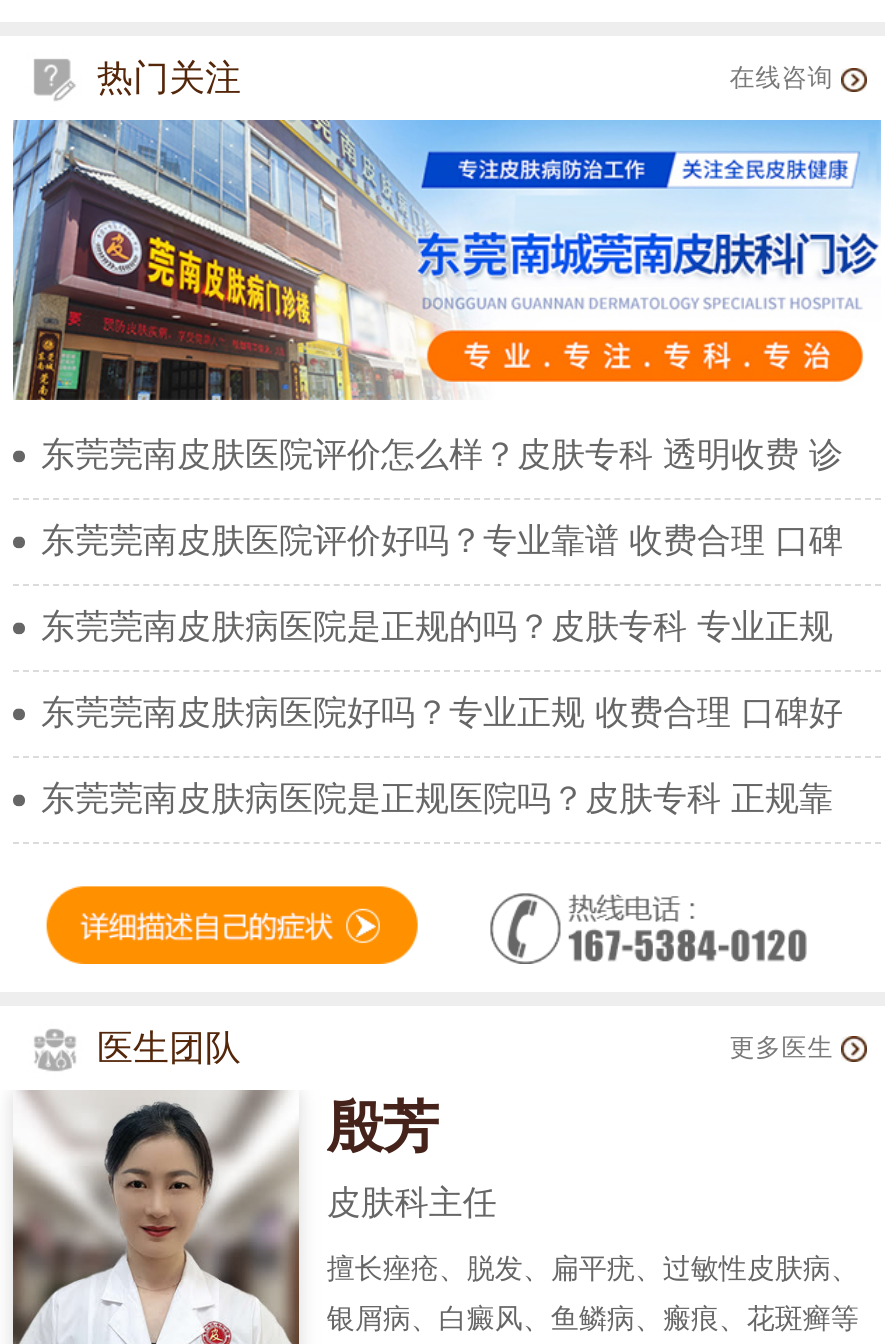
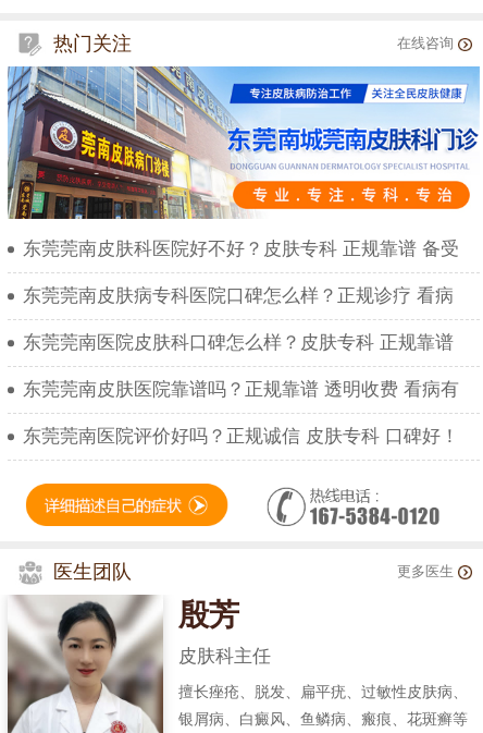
- 东莞莞南皮肤医院评价怎么样？皮肤专科 透明收费 诊
+ 东莞莞南皮肤科医院好不好？皮肤专科 正规靠谱 备受

- 东莞莞南皮肤医院评价好吗？专业靠谱 收费合理 口碑
+ 东莞莞南皮肤病专科医院口碑怎么样？正规诊疗 看病

- 东莞莞南皮肤病医院是正规的吗？皮肤专科 专业正规
+ 东莞莞南医院皮肤科口碑怎么样？皮肤专科 正规靠谱

- 东莞莞南皮肤病医院好吗？专业正规 收费合理 口碑好
+ 东莞莞南皮肤医院靠谱吗？正规靠谱 透明收费 看病有

- 东莞莞南皮肤病医院是正规医院吗？皮肤专科 正规靠
+ 东莞莞南医院评价好吗？正规诚信 皮肤专科 口碑好！
